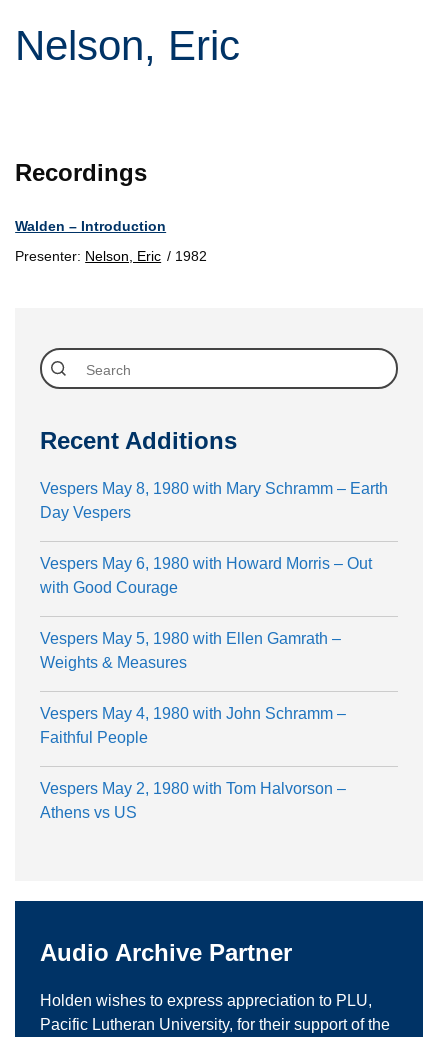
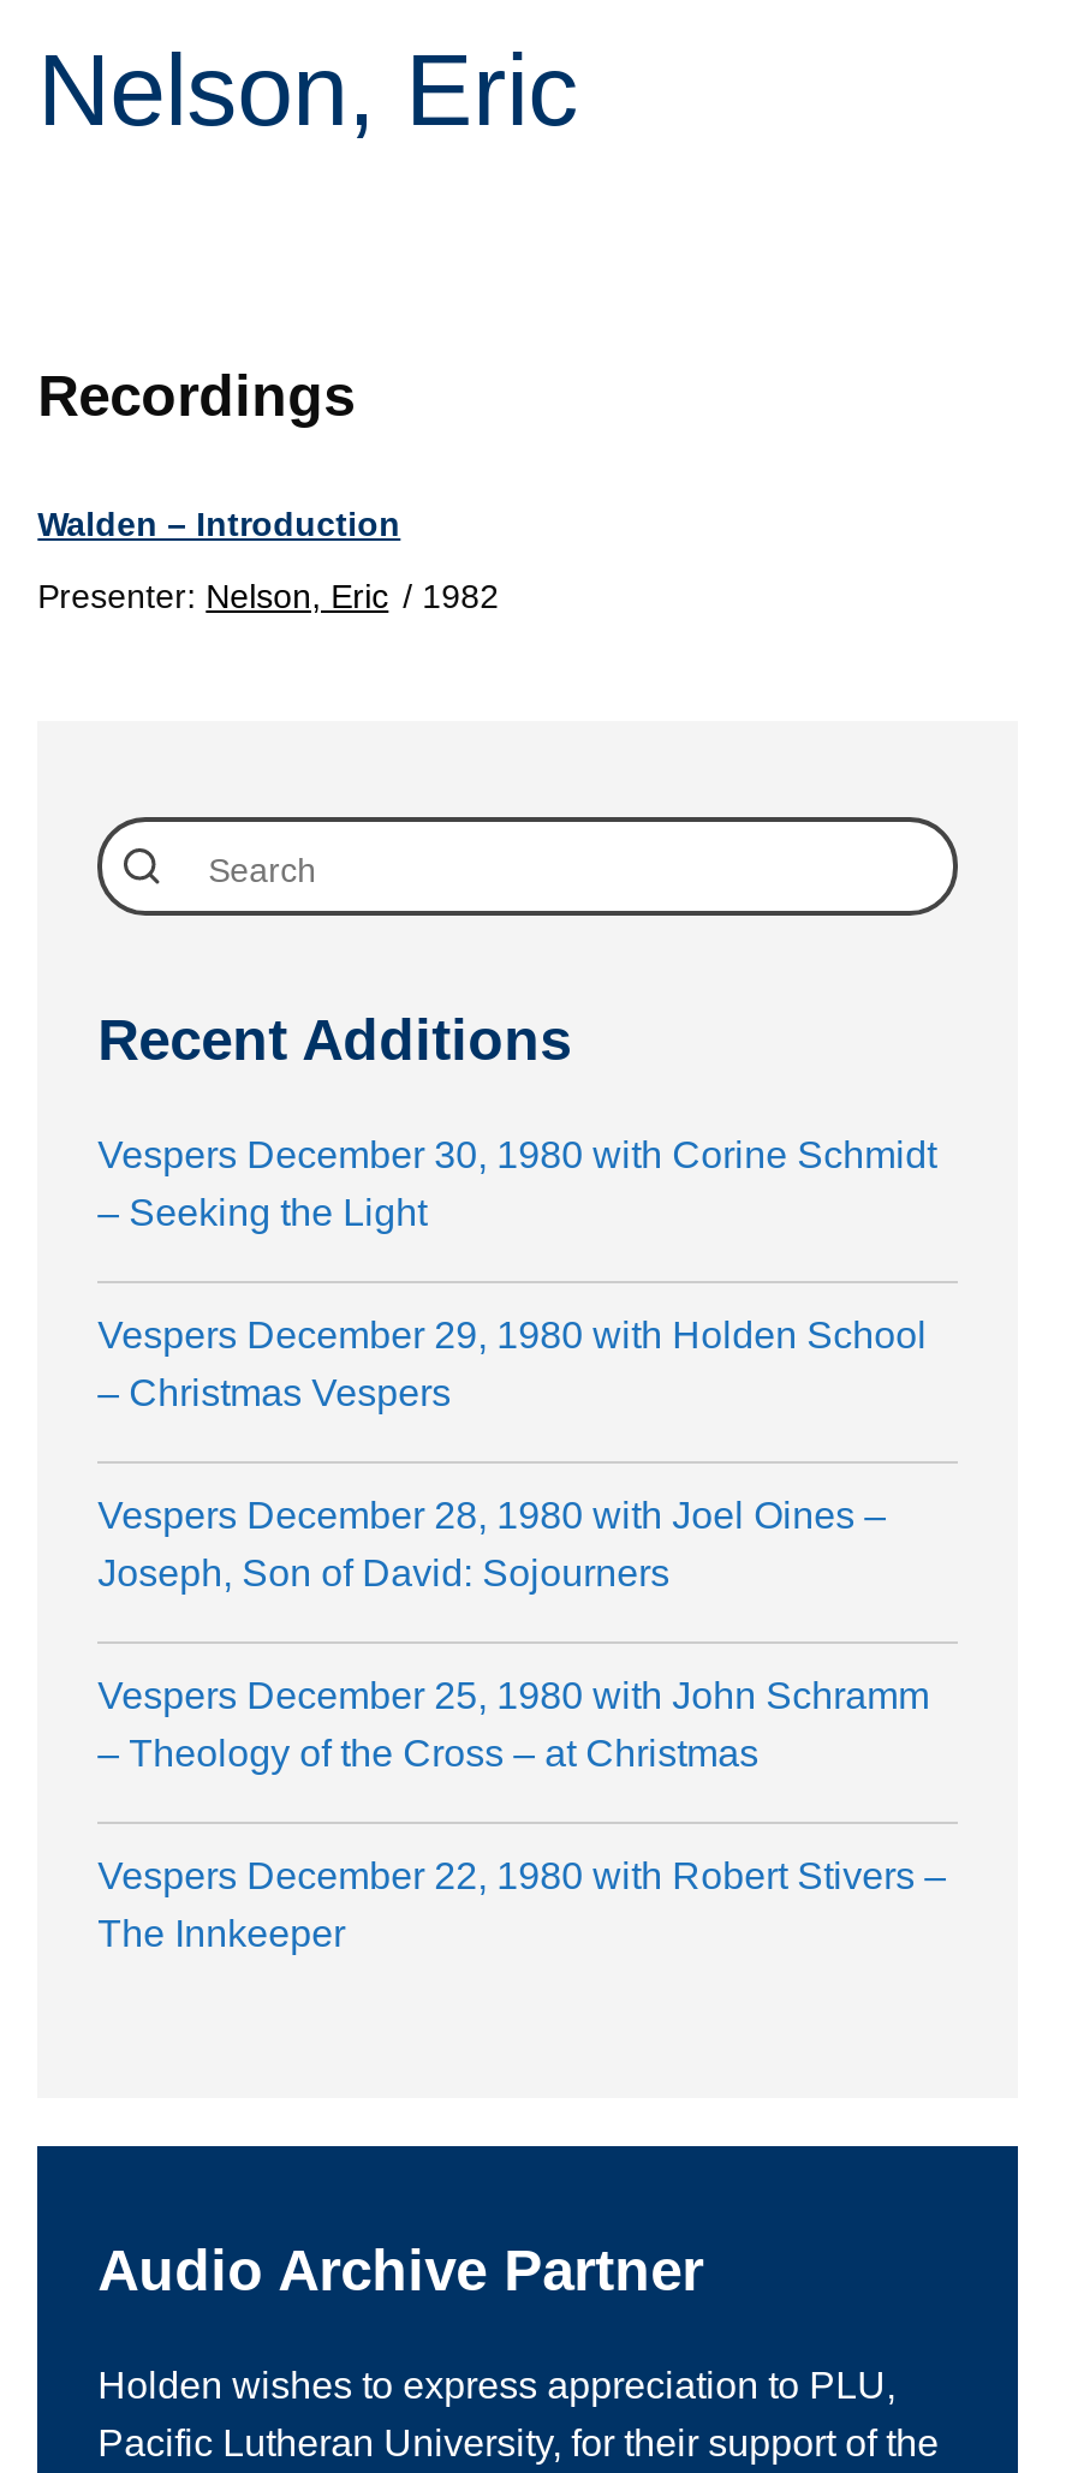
- Vespers May 8, 1980 with Mary Schramm – Earth
- Day Vespers
+ Vespers December 30, 1980 with Corine Schmidt
+ – Seeking the Light

- Vespers May 6, 1980 with Howard Morris – Out
- with Good Courage
+ Vespers December 29, 1980 with Holden School
+ – Christmas Vespers

- Vespers May 5, 1980 with Ellen Gamrath –
- Weights & Measures
+ Vespers December 28, 1980 with Joel Oines –
+ Joseph, Son of David: Sojourners

- Vespers May 4, 1980 with John Schramm –
- Faithful People
+ Vespers December 25, 1980 with John Schramm
+ – Theology of the Cross – at Christmas

- Vespers May 2, 1980 with Tom Halvorson –
- Athens vs US
+ Vespers December 22, 1980 with Robert Stivers –
+ The Innkeeper
